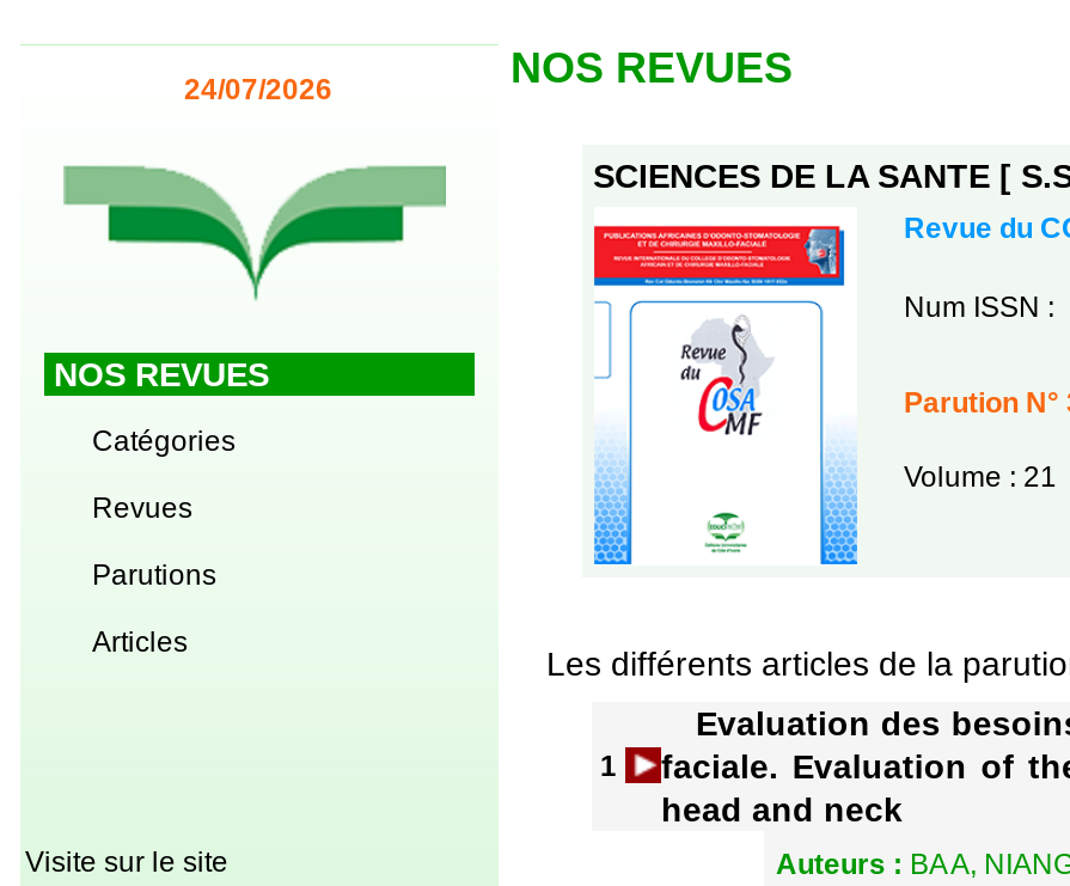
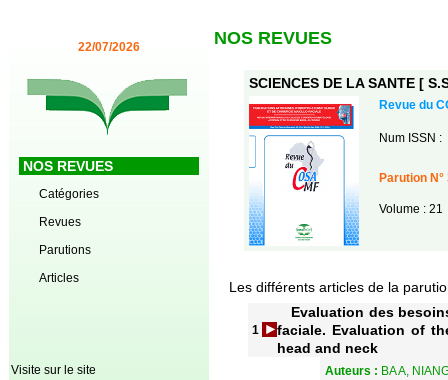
- 24/07/2026
+ 22/07/2026
